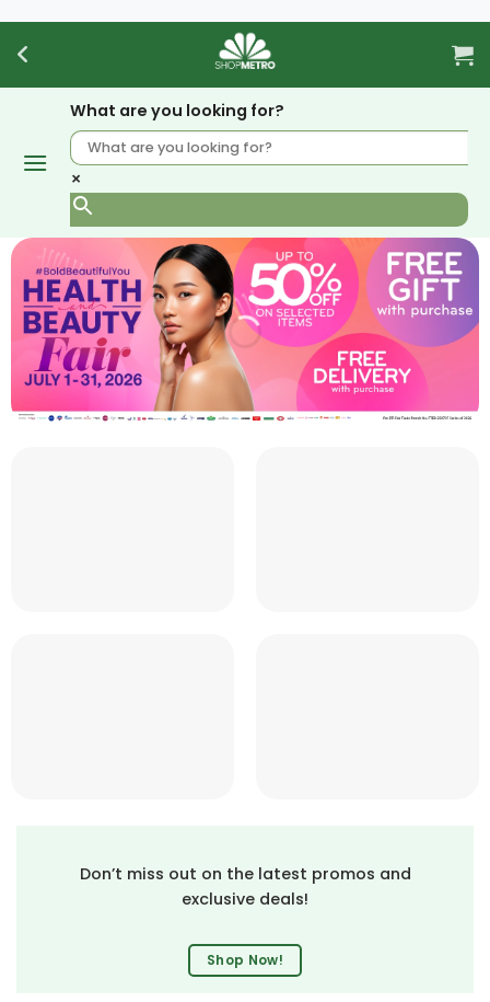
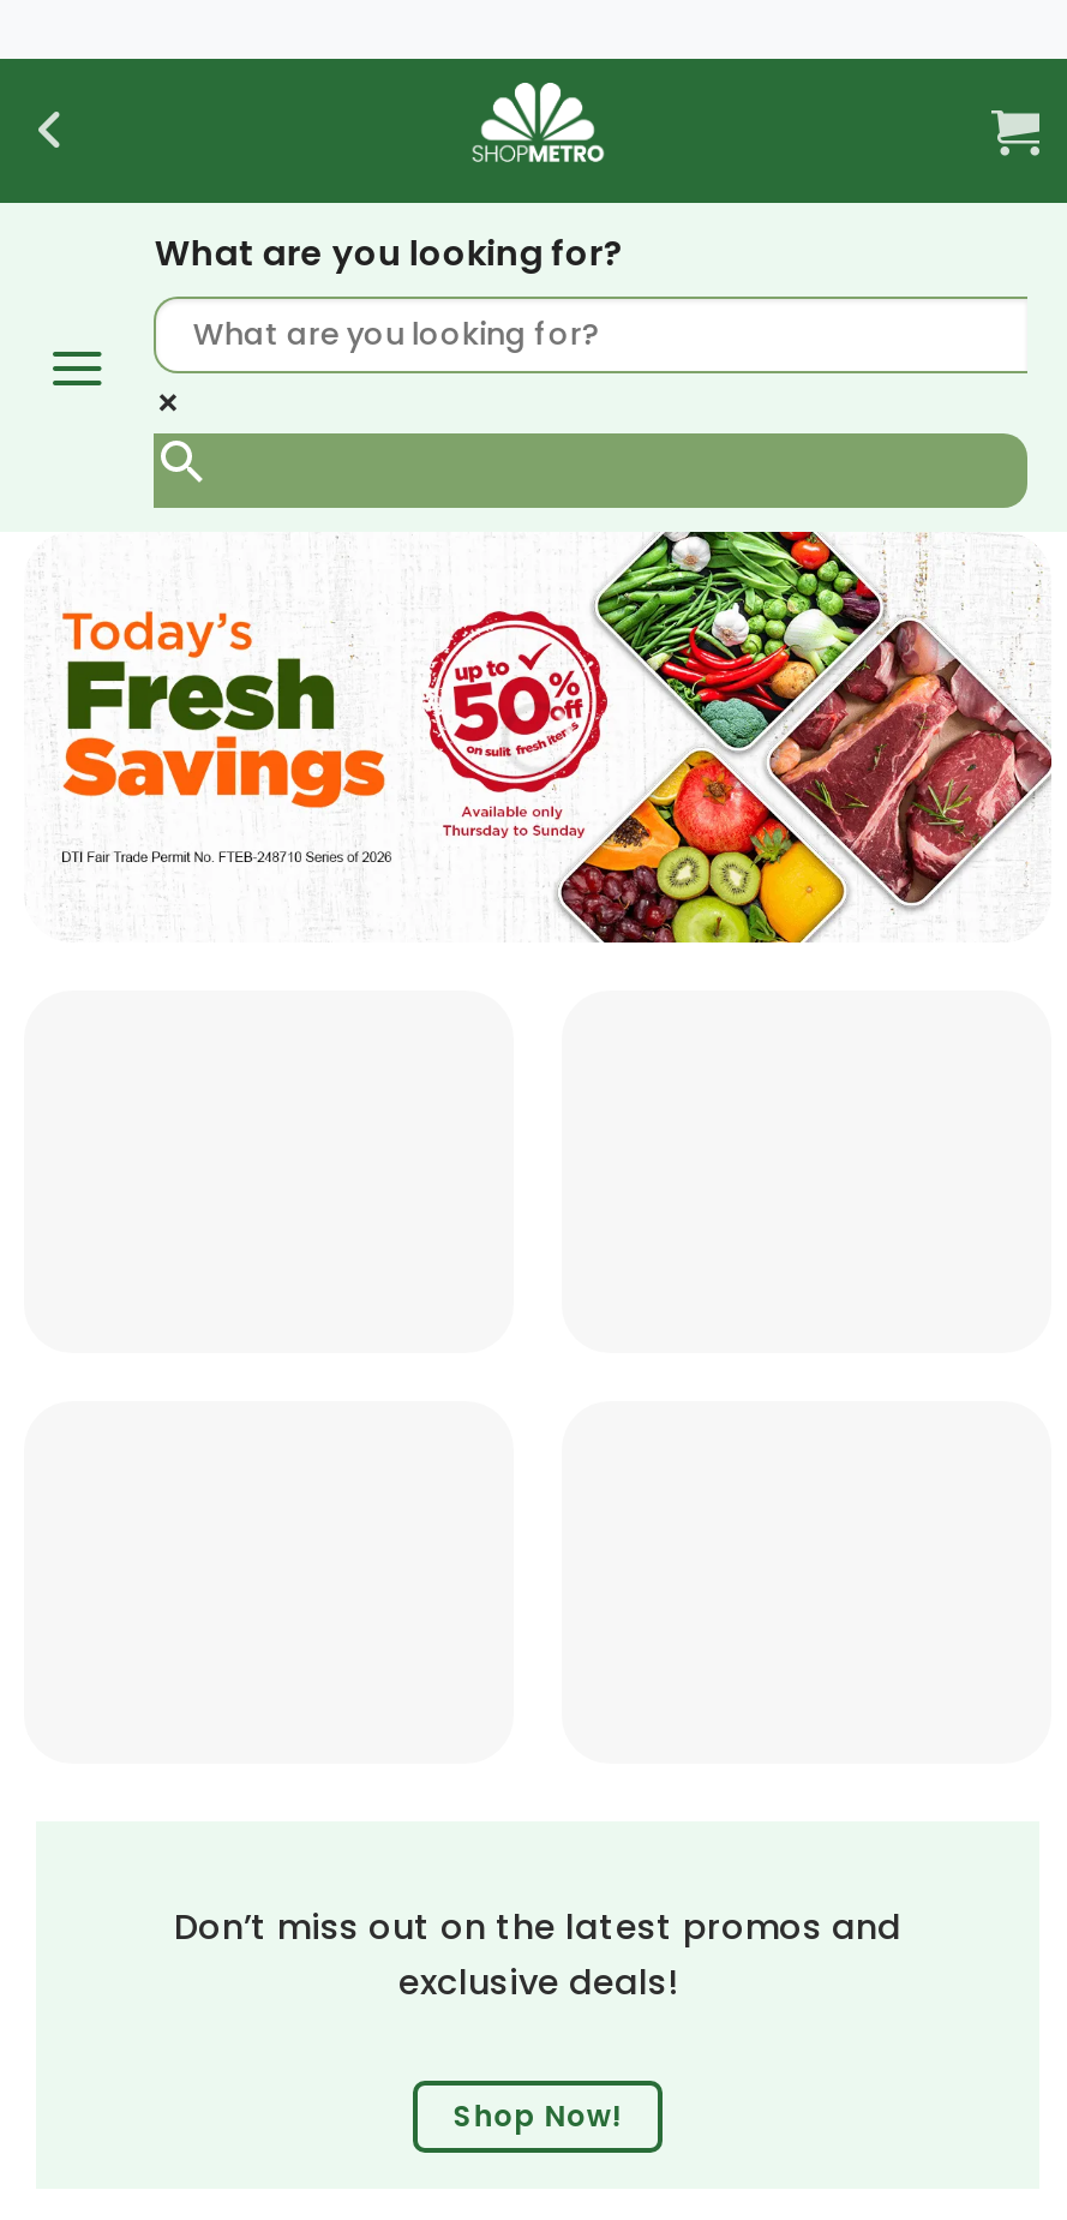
- [image]
+ [image]
